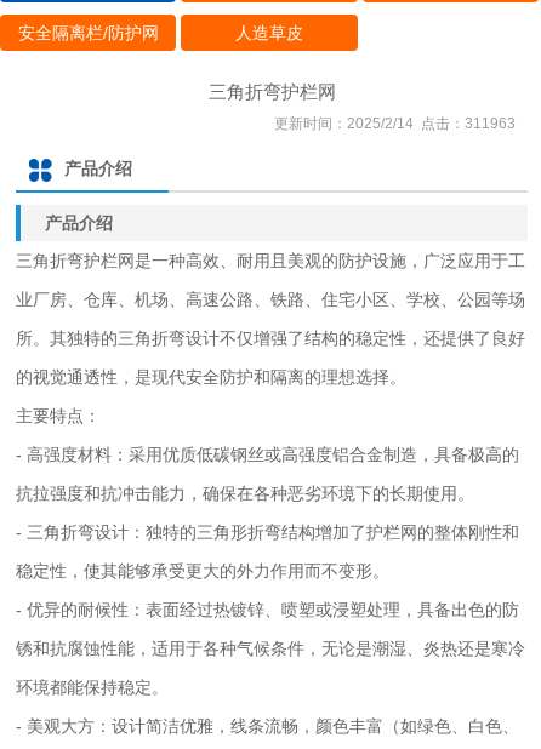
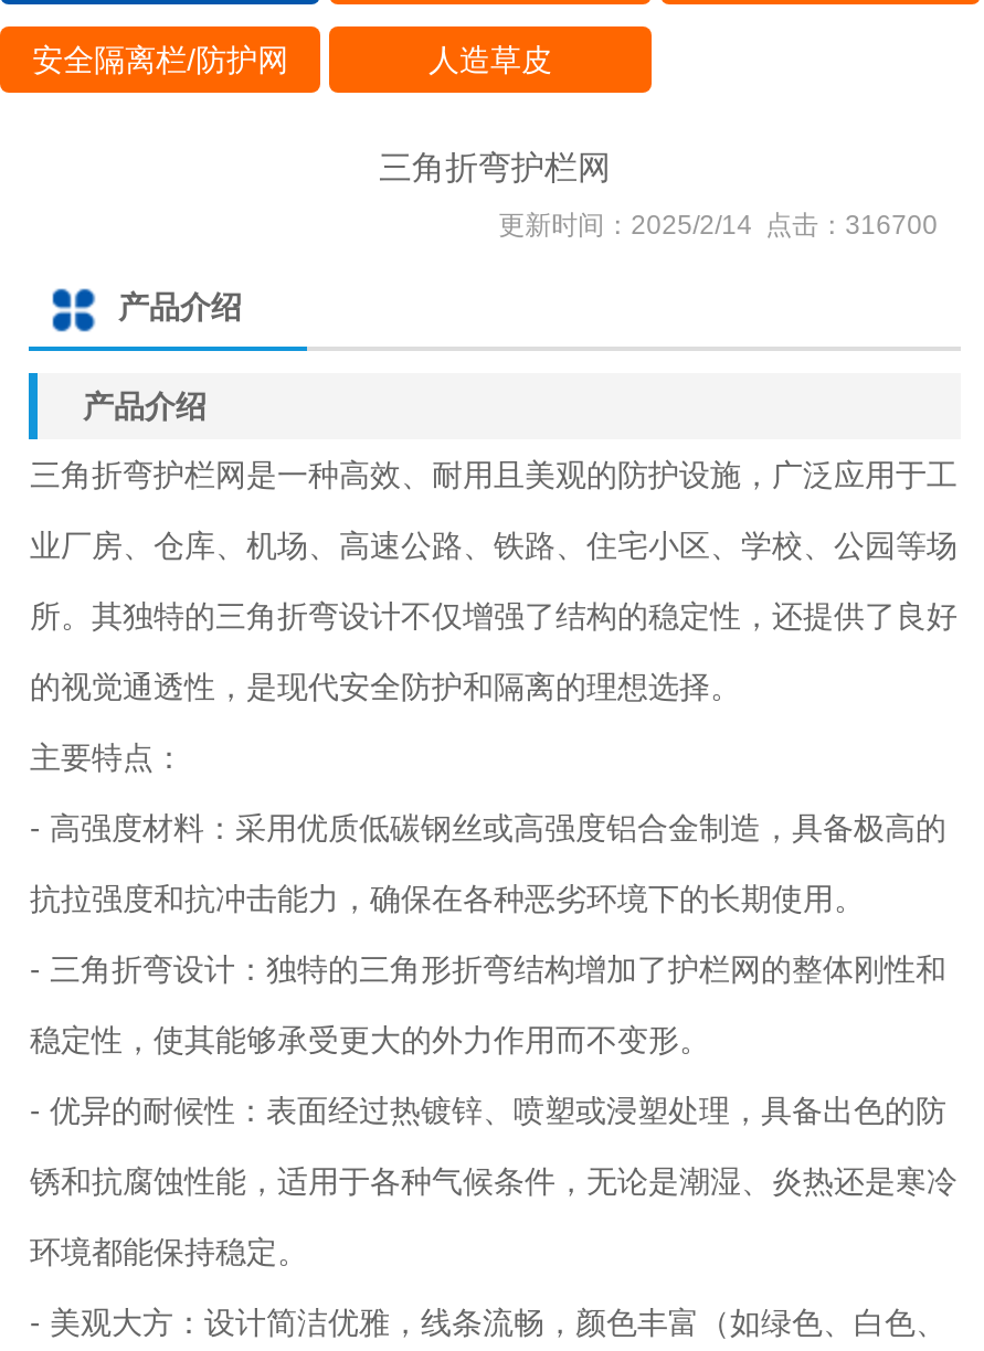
- 更新时间：2025/2/14 点击：311963
+ 更新时间：2025/2/14 点击：316700
